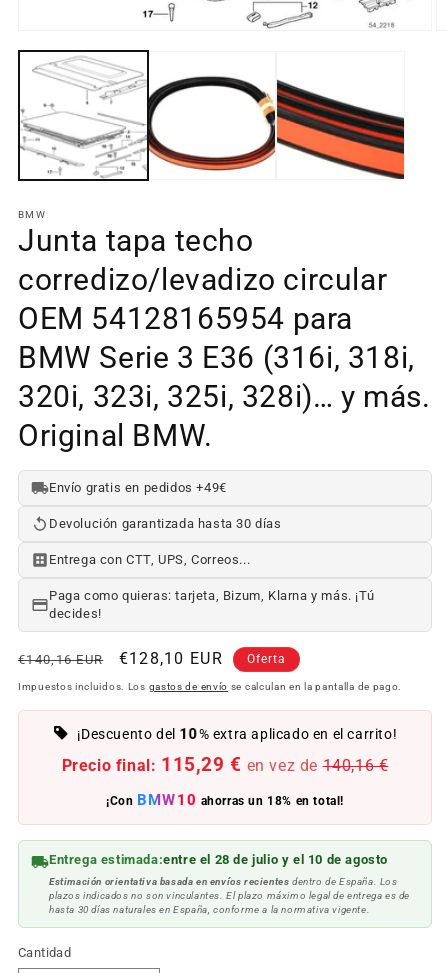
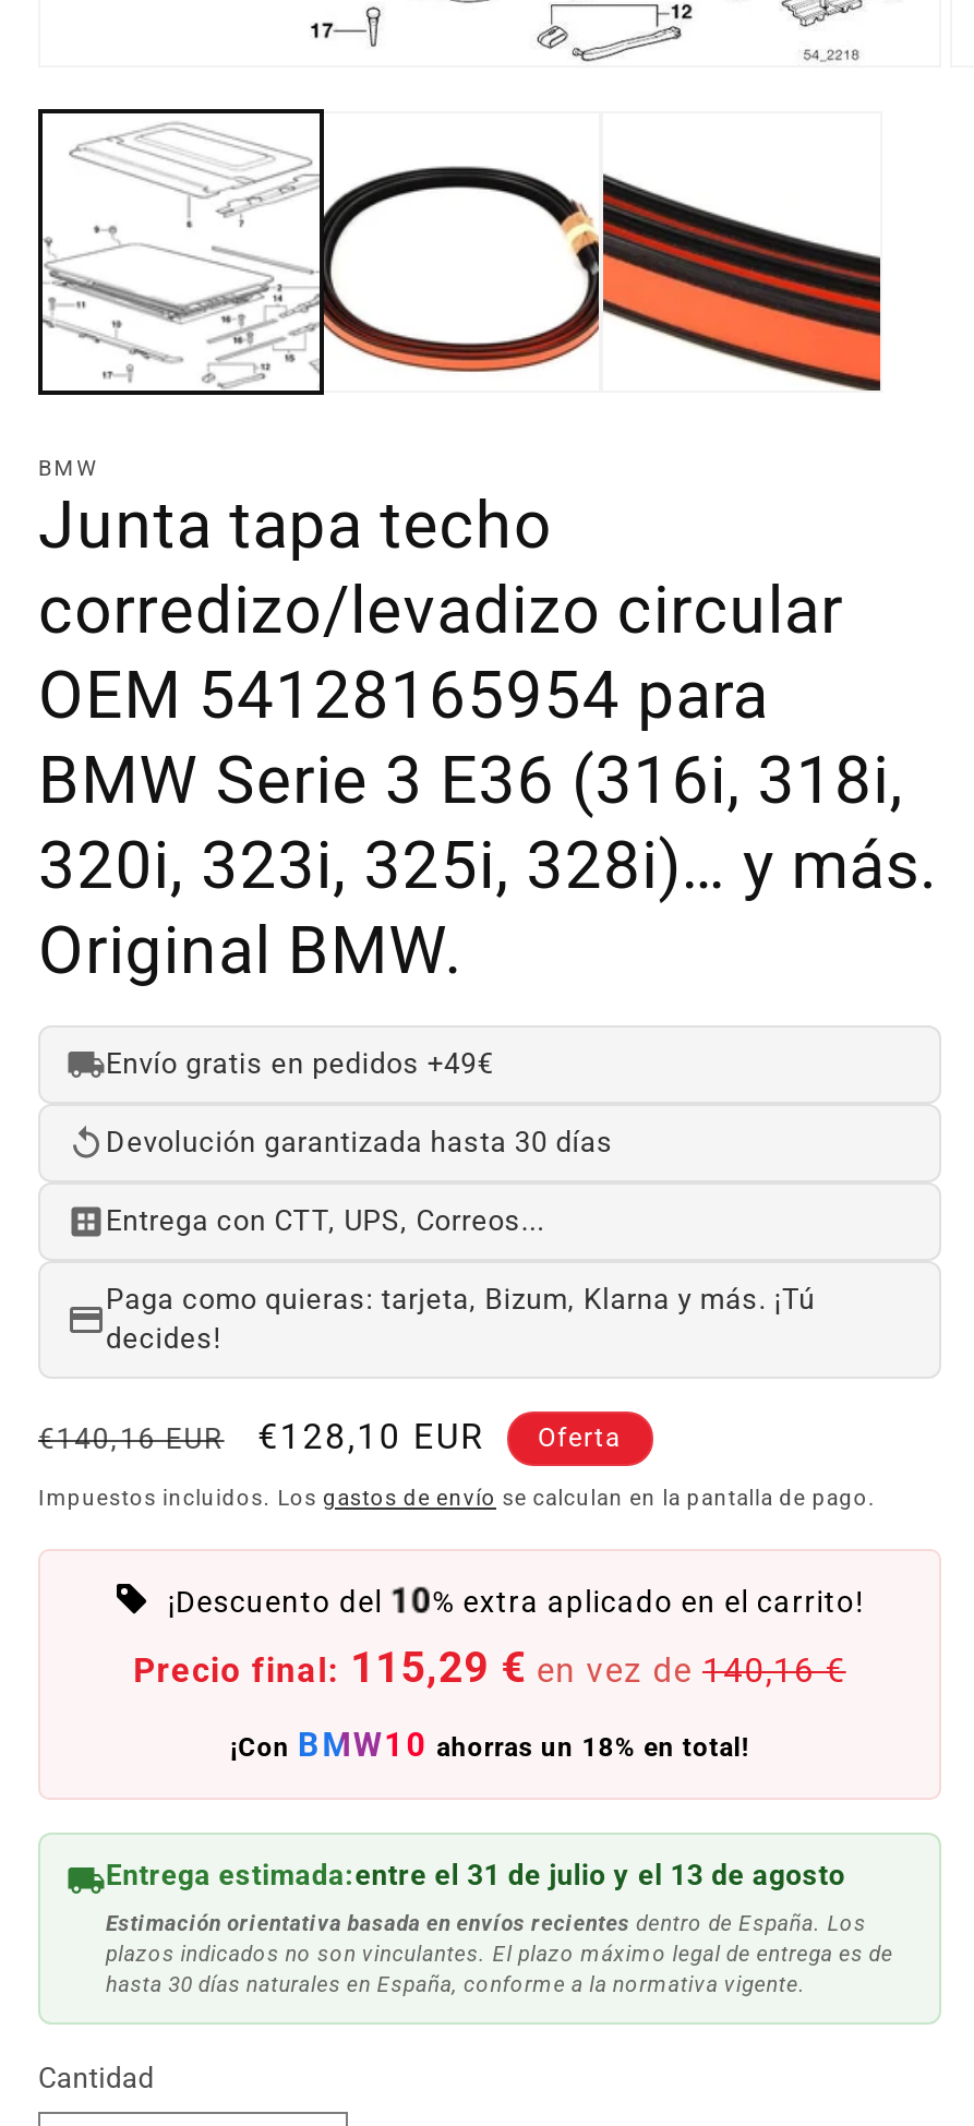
- Entrega estimada:entre el 28 de julio y el 10 de agosto
+ Entrega estimada:entre el 31 de julio y el 13 de agosto
